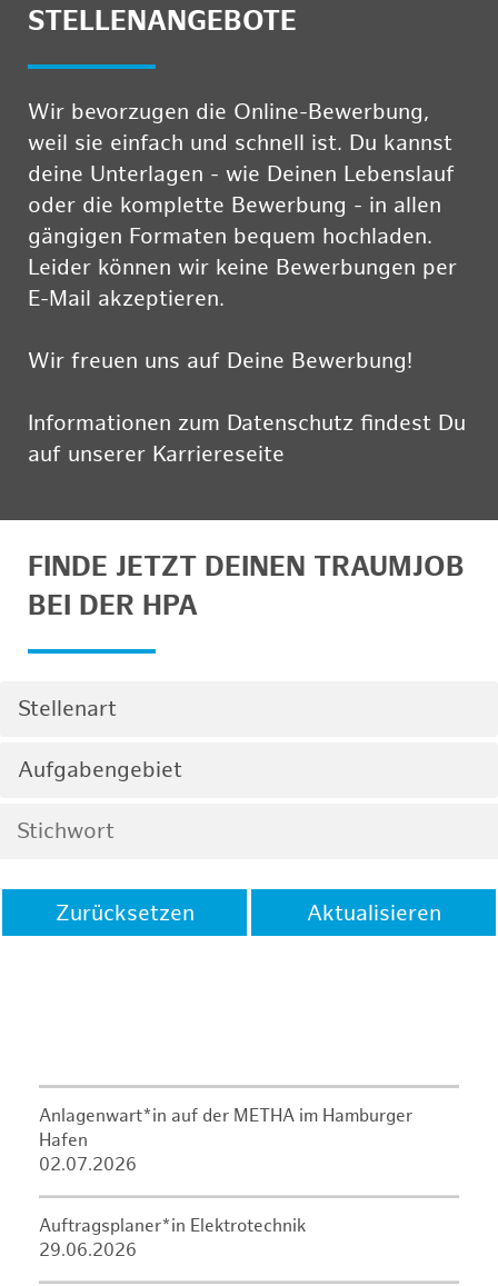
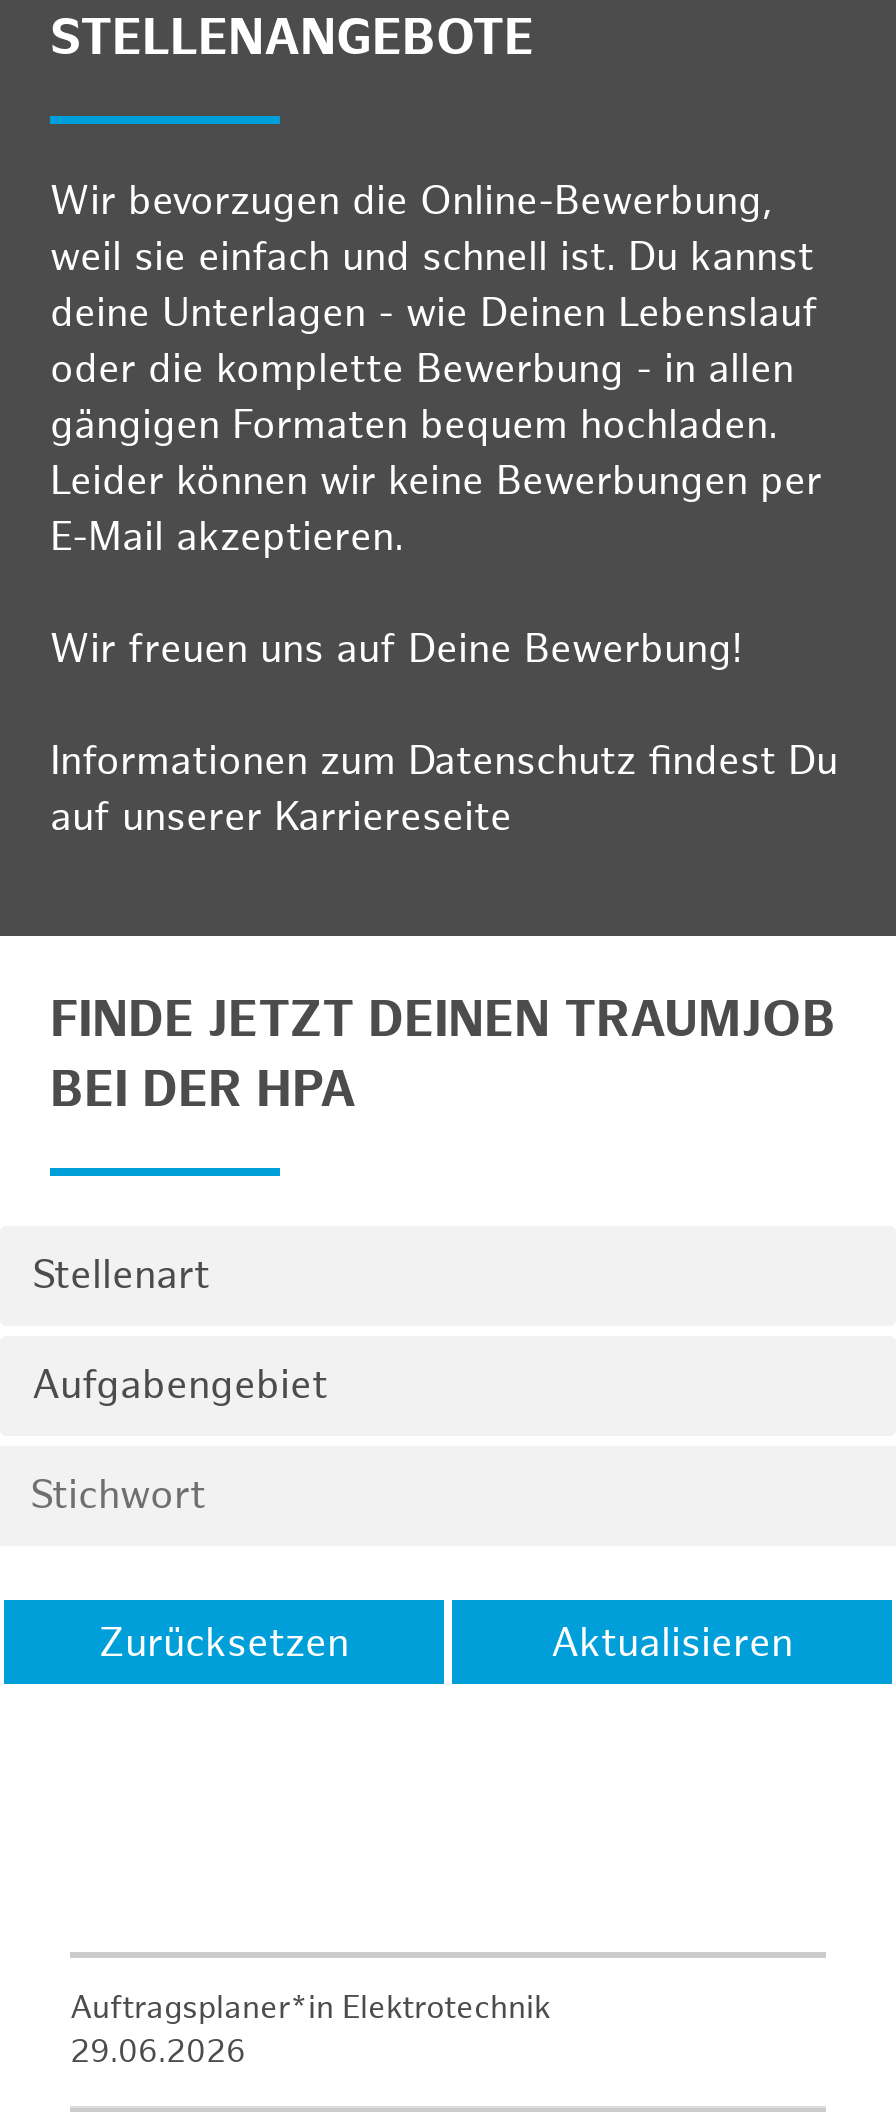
- Anlagenwart*in auf der METHA im Hamburger
- Hafen
- 02.07.2026
